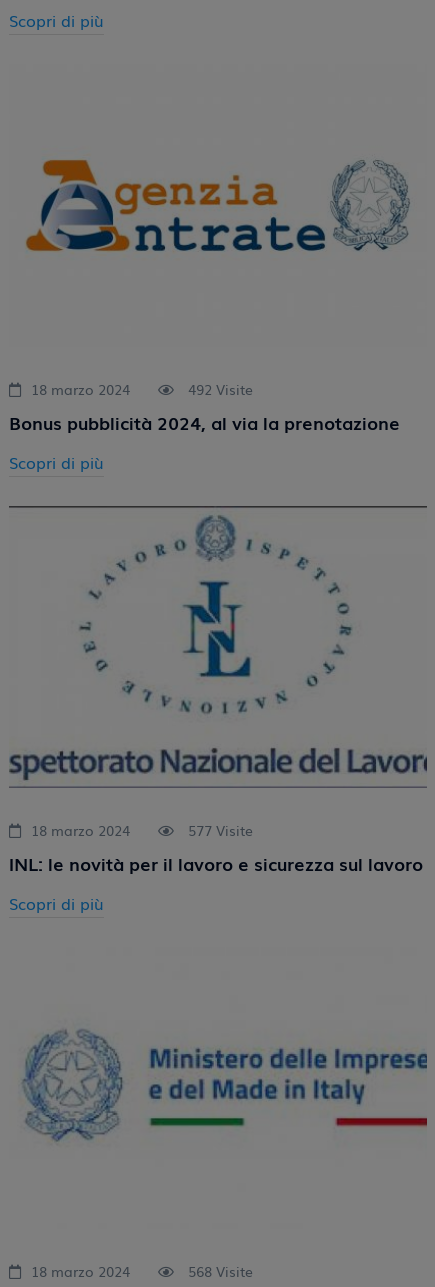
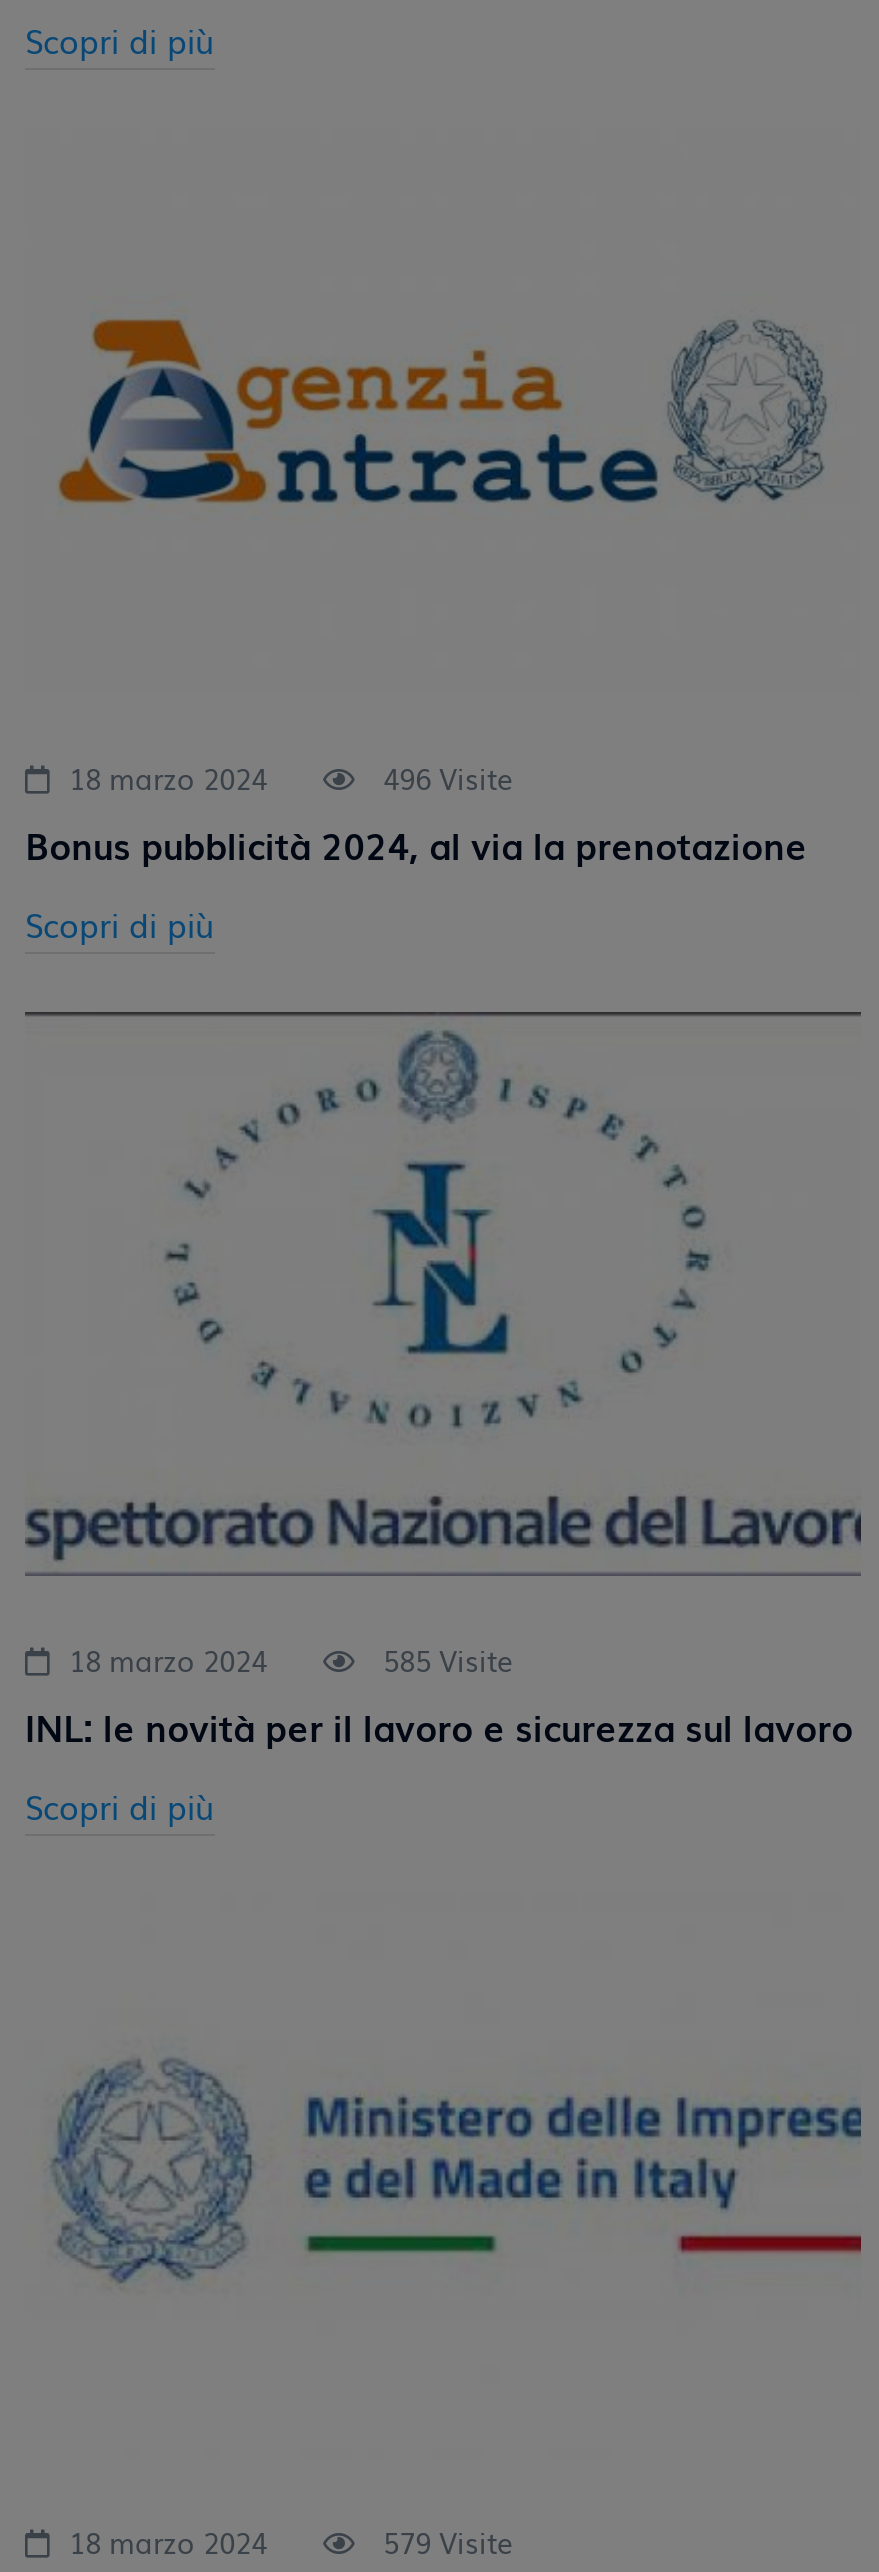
- 492 Visite
+ 496 Visite

- 577 Visite
+ 585 Visite

- 568 Visite
+ 579 Visite
